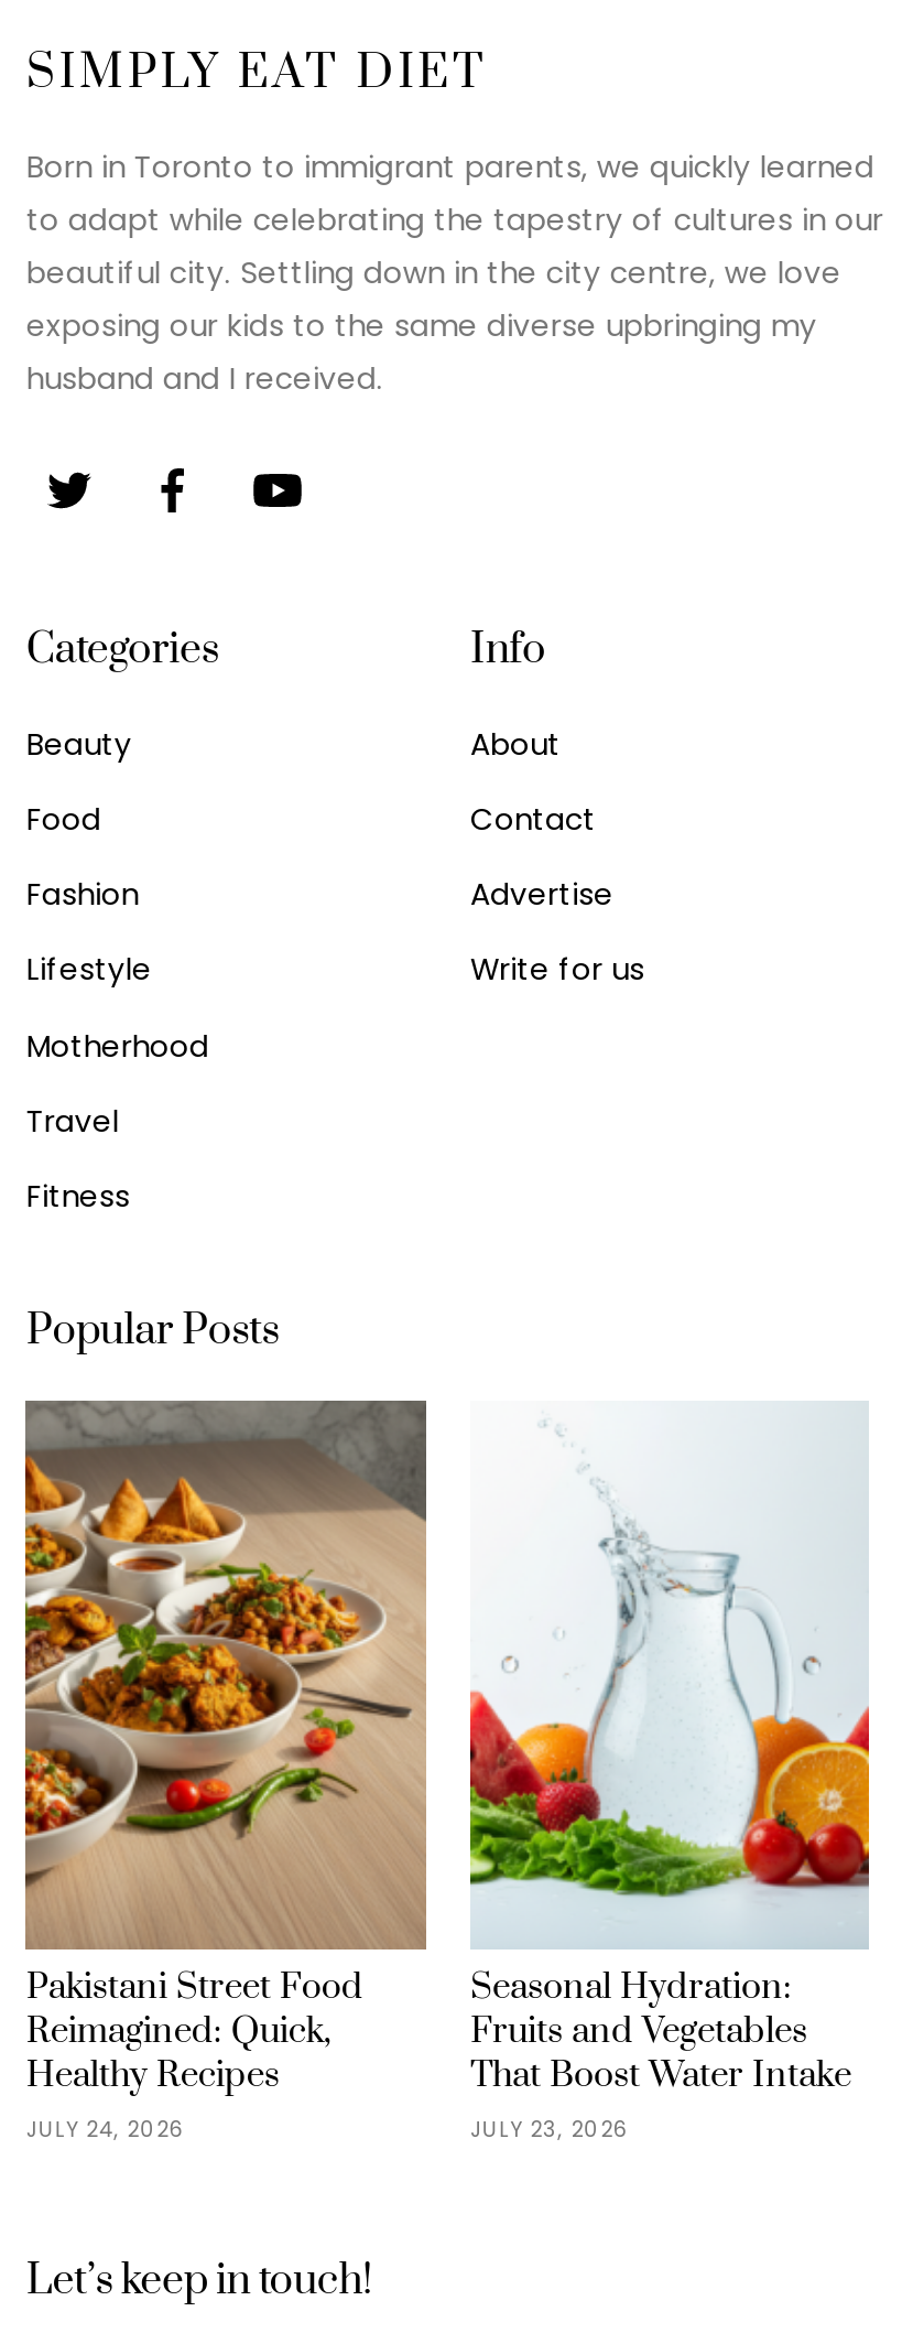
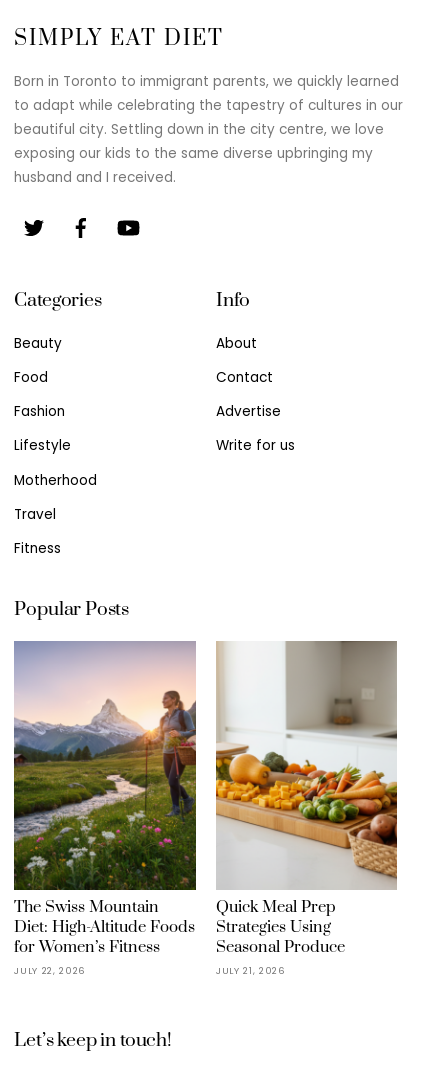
- [image]
- Pakistani Street Food
- Reimagined: Quick,
- Healthy Recipes
- JULY 24, 2026
+ [image]
+ The Swiss Mountain
+ Diet: High-Altitude Foods
+ for Women’s Fitness
+ JULY 22, 2026

- [image]
- Seasonal Hydration:
- Fruits and Vegetables
- That Boost Water Intake
- JULY 23, 2026
+ [image]
+ Quick Meal Prep
+ Strategies Using
+ Seasonal Produce
+ JULY 21, 2026
